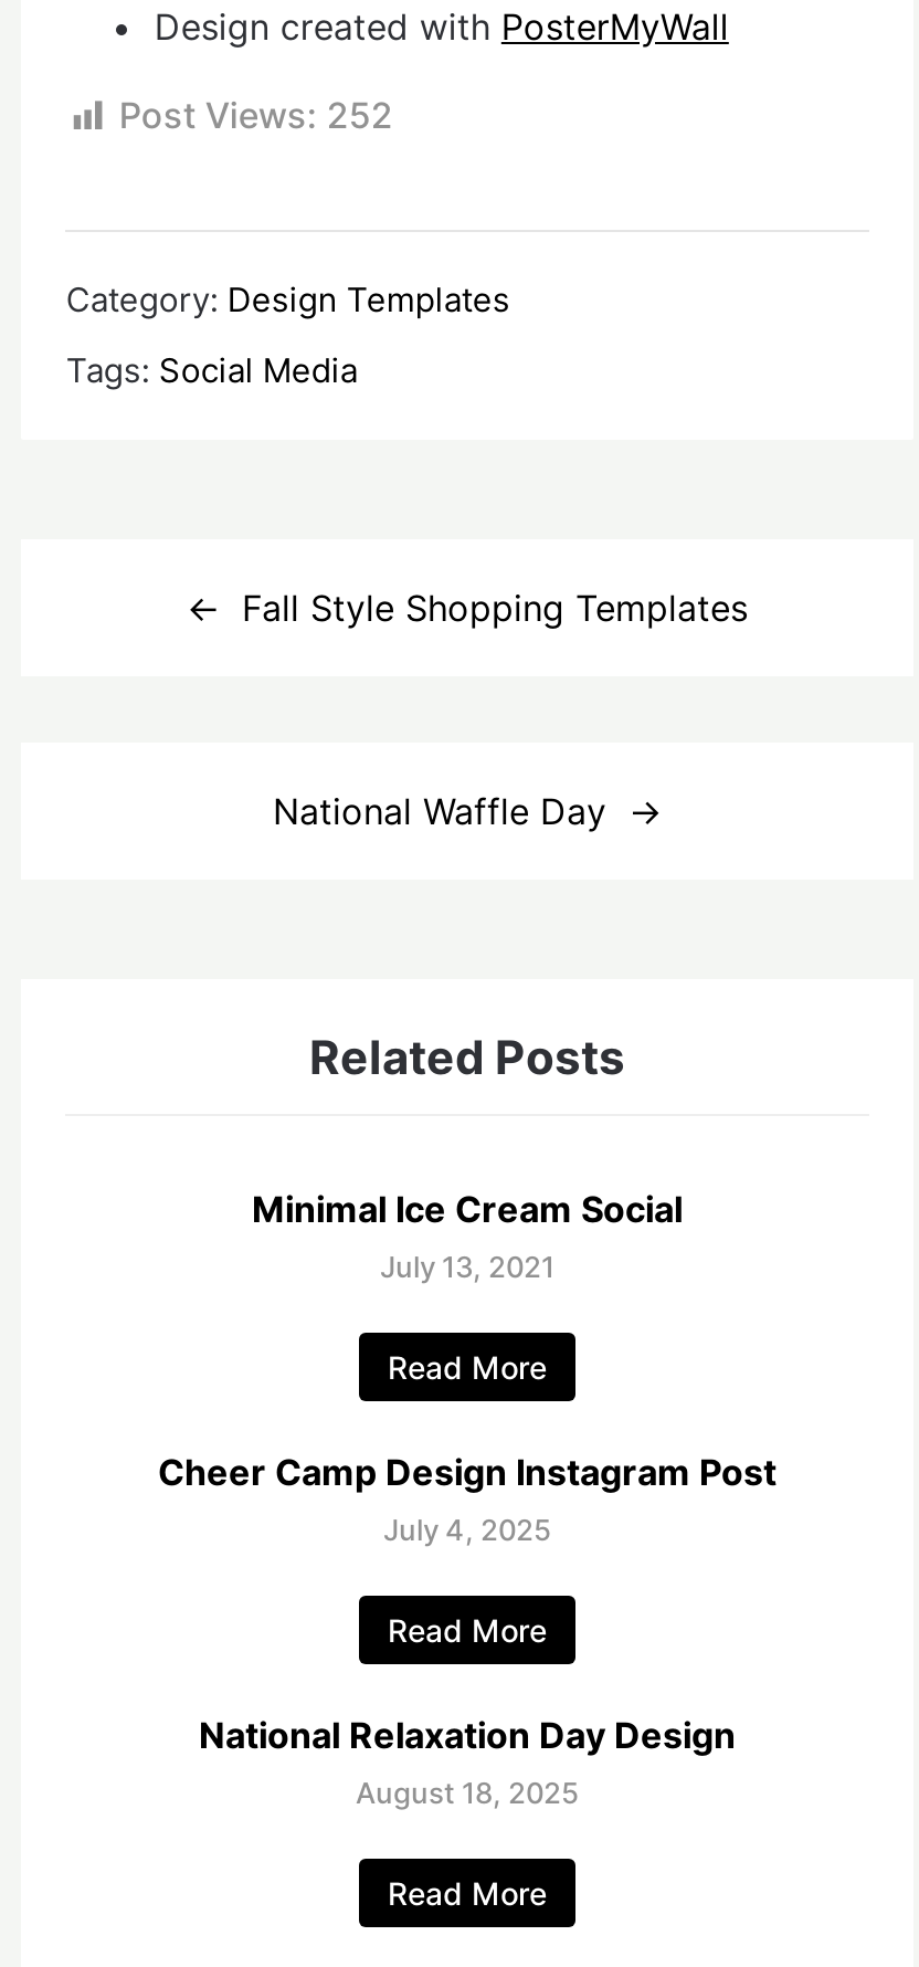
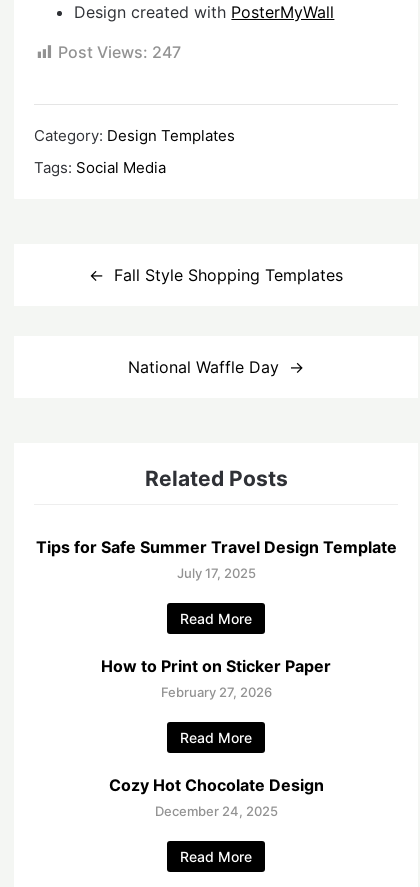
- Post Views: 252
+ Post Views: 247

- Minimal Ice Cream Social
- July 13, 2021
+ Tips for Safe Summer Travel Design Template
+ July 17, 2025

- Cheer Camp Design Instagram Post
- July 4, 2025
+ How to Print on Sticker Paper
+ February 27, 2026

- National Relaxation Day Design
- August 18, 2025
+ Cozy Hot Chocolate Design
+ December 24, 2025
